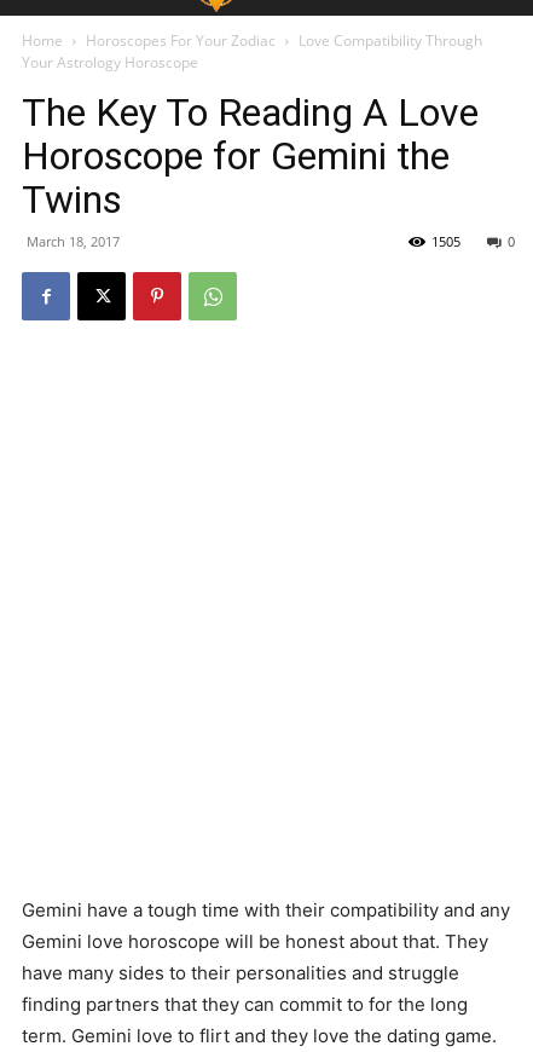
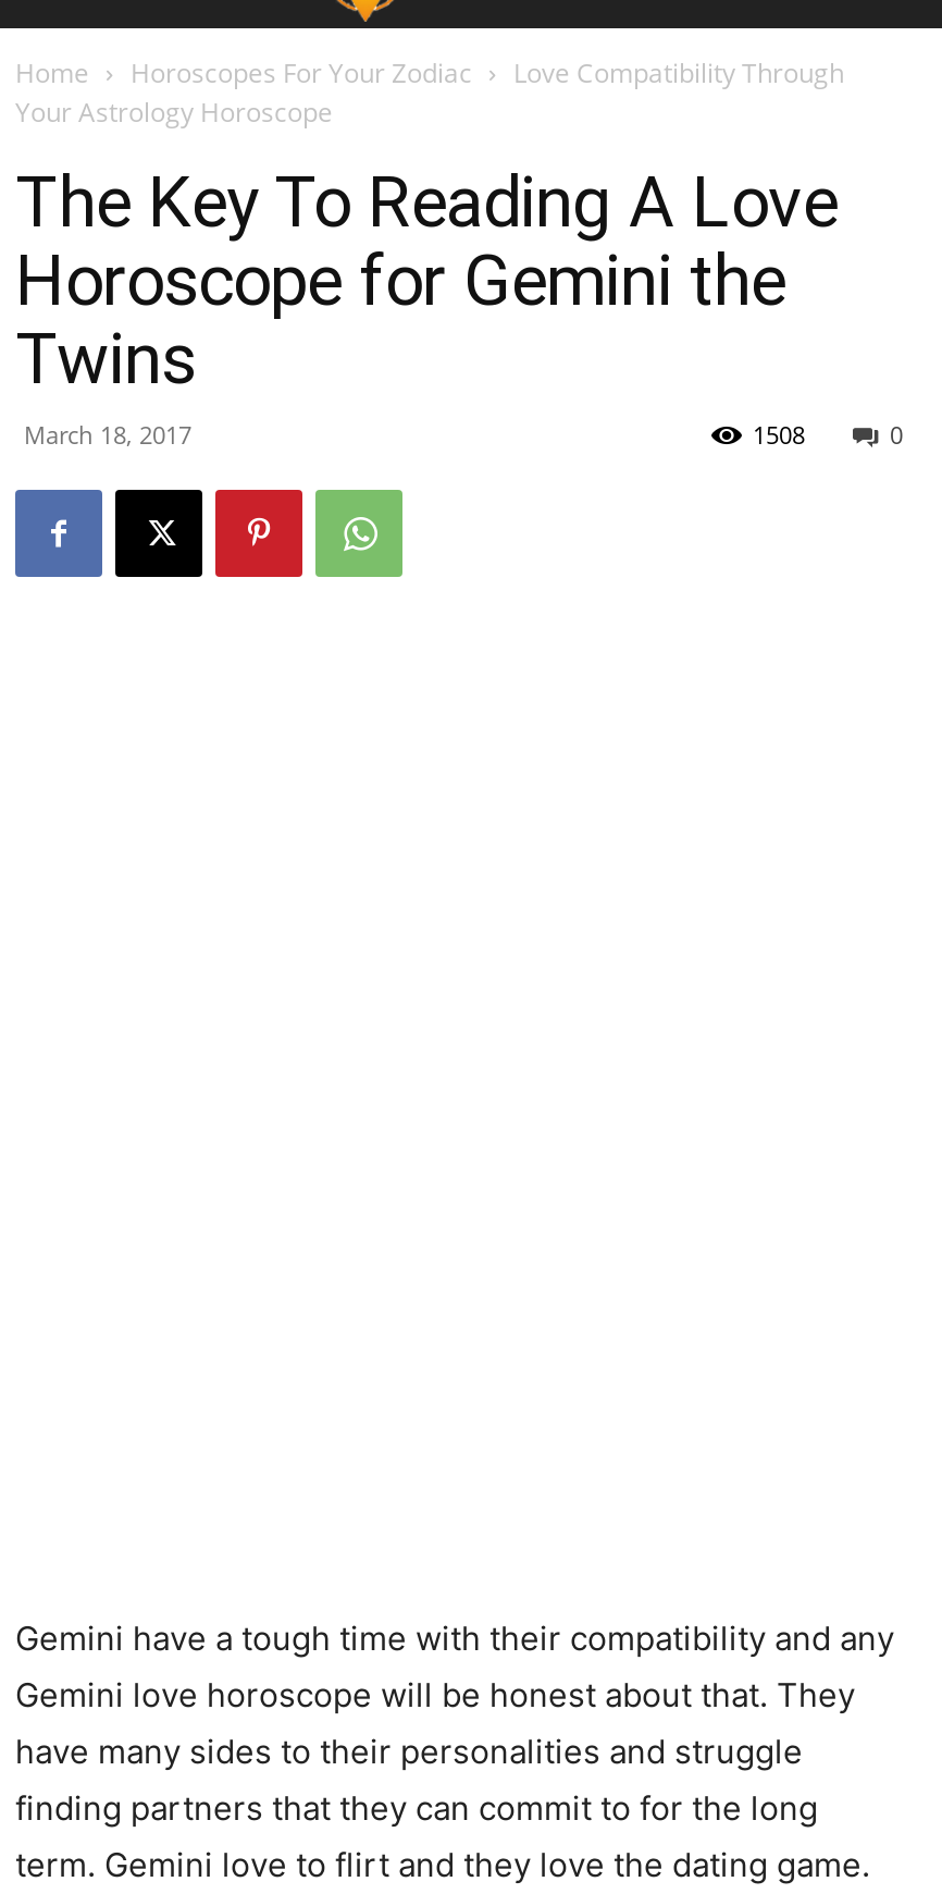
- 1505
+ 1508
